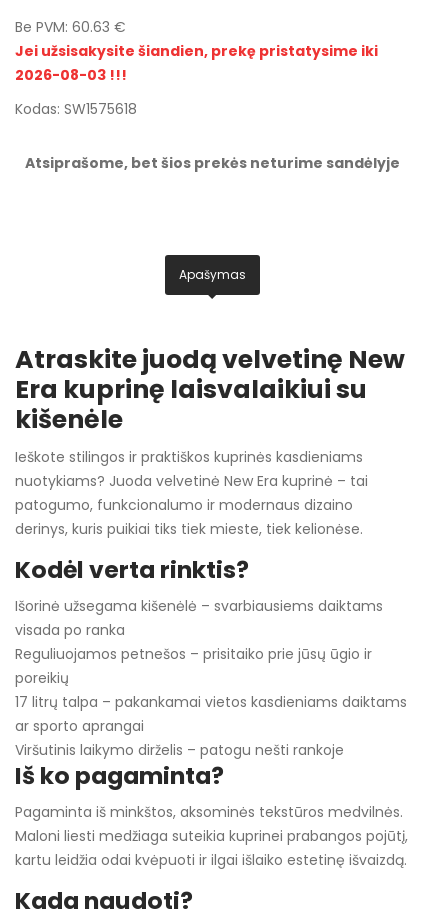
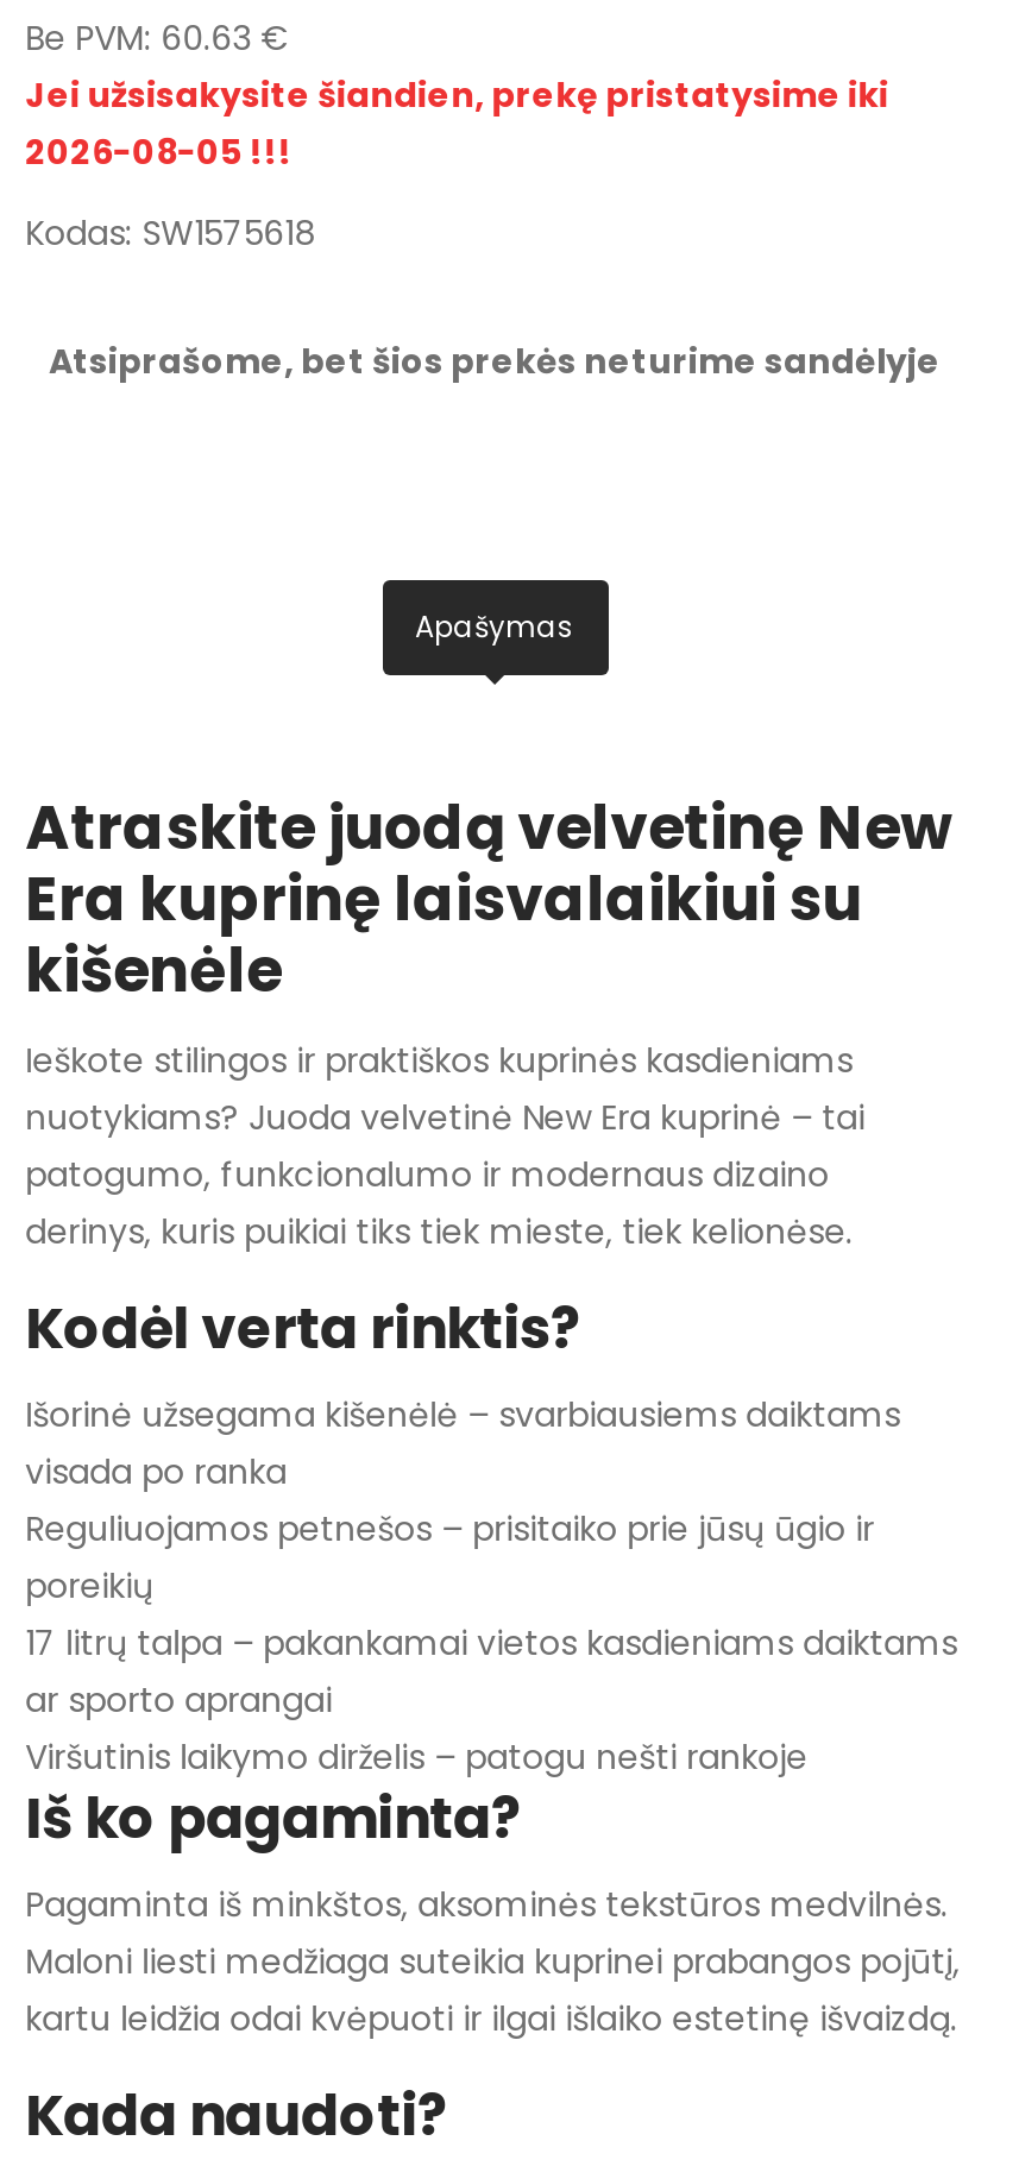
- 2026-08-03 !!!
+ 2026-08-05 !!!
